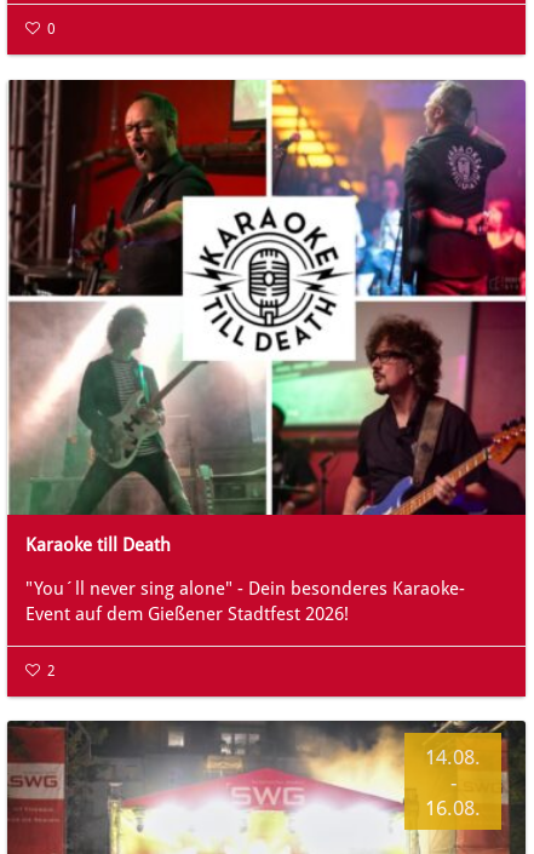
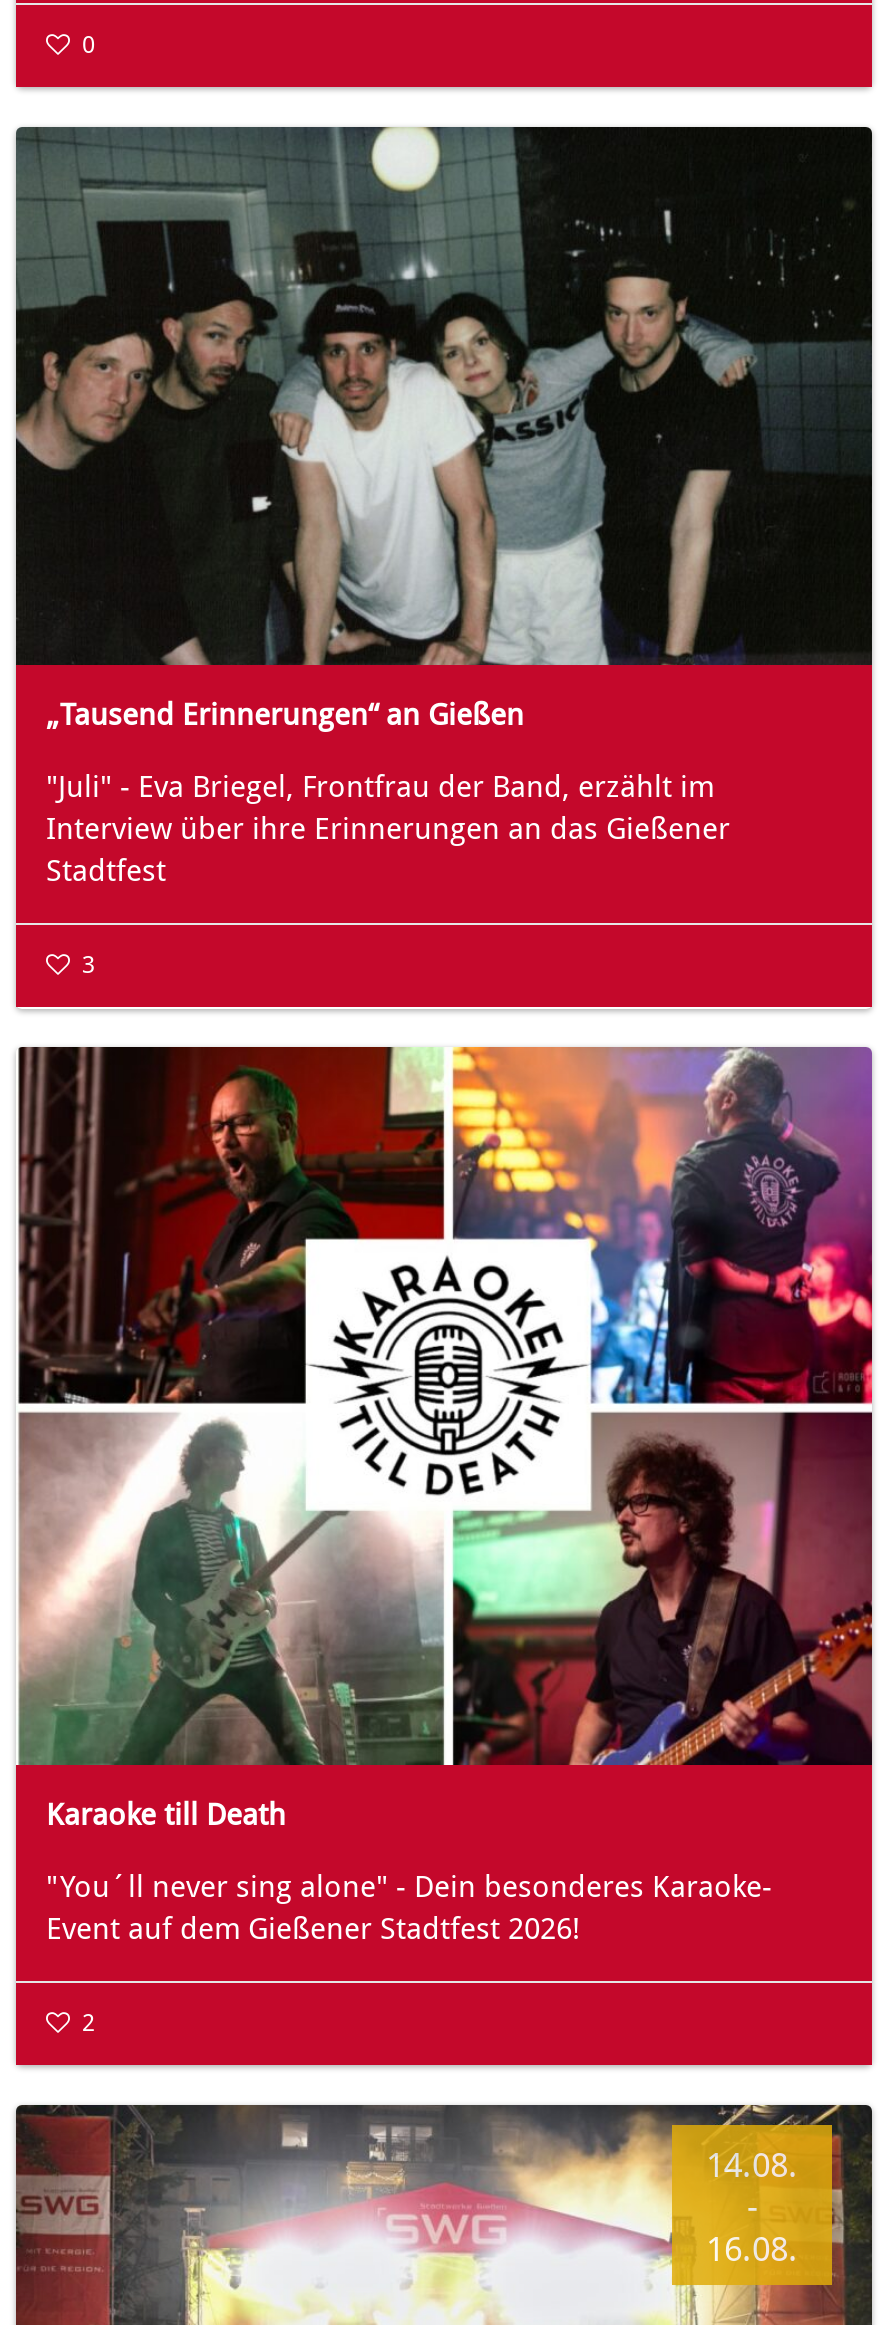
+ [image]
+ „Tausend Erinnerungen“ an Gießen
+ "Juli" - Eva Briegel, Frontfrau der Band, erzählt im
+ Interview über ihre Erinnerungen an das Gießener
+ Stadtfest
+ 3
